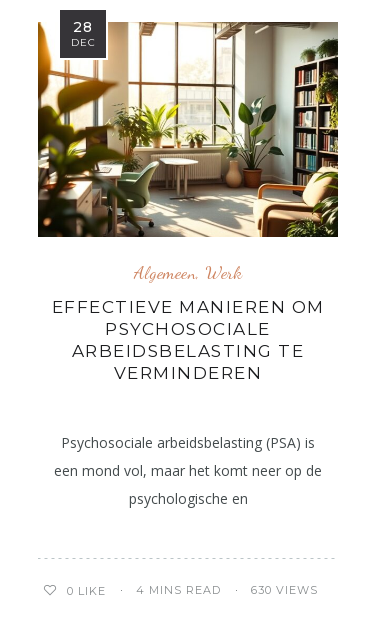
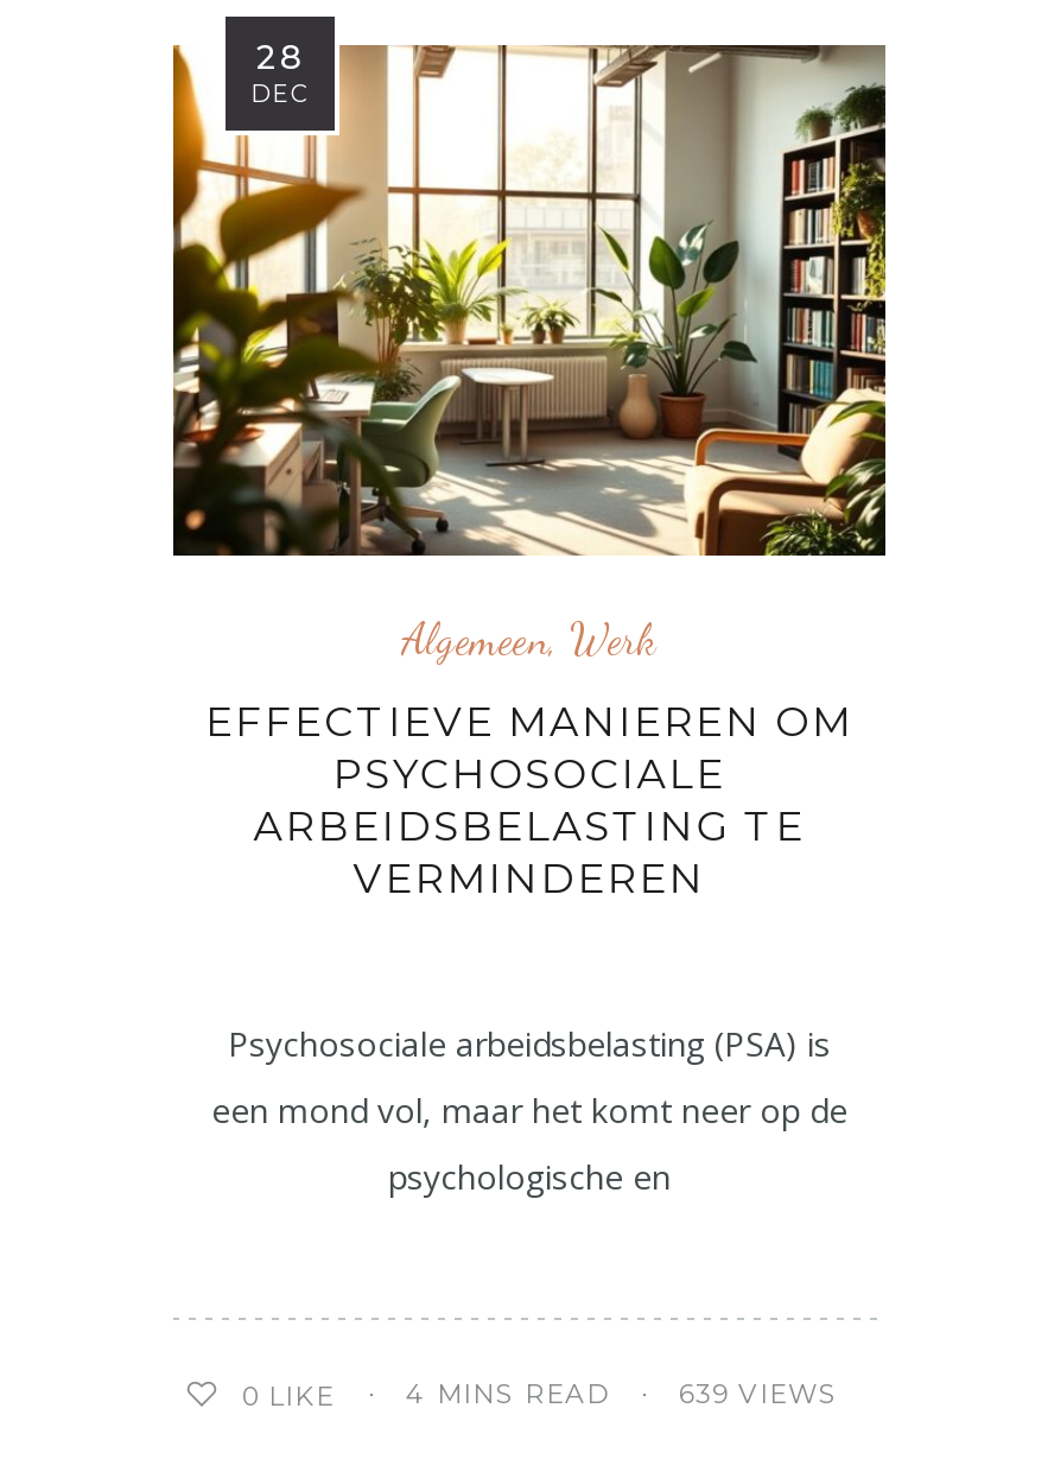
- 630 VIEWS
+ 639 VIEWS
